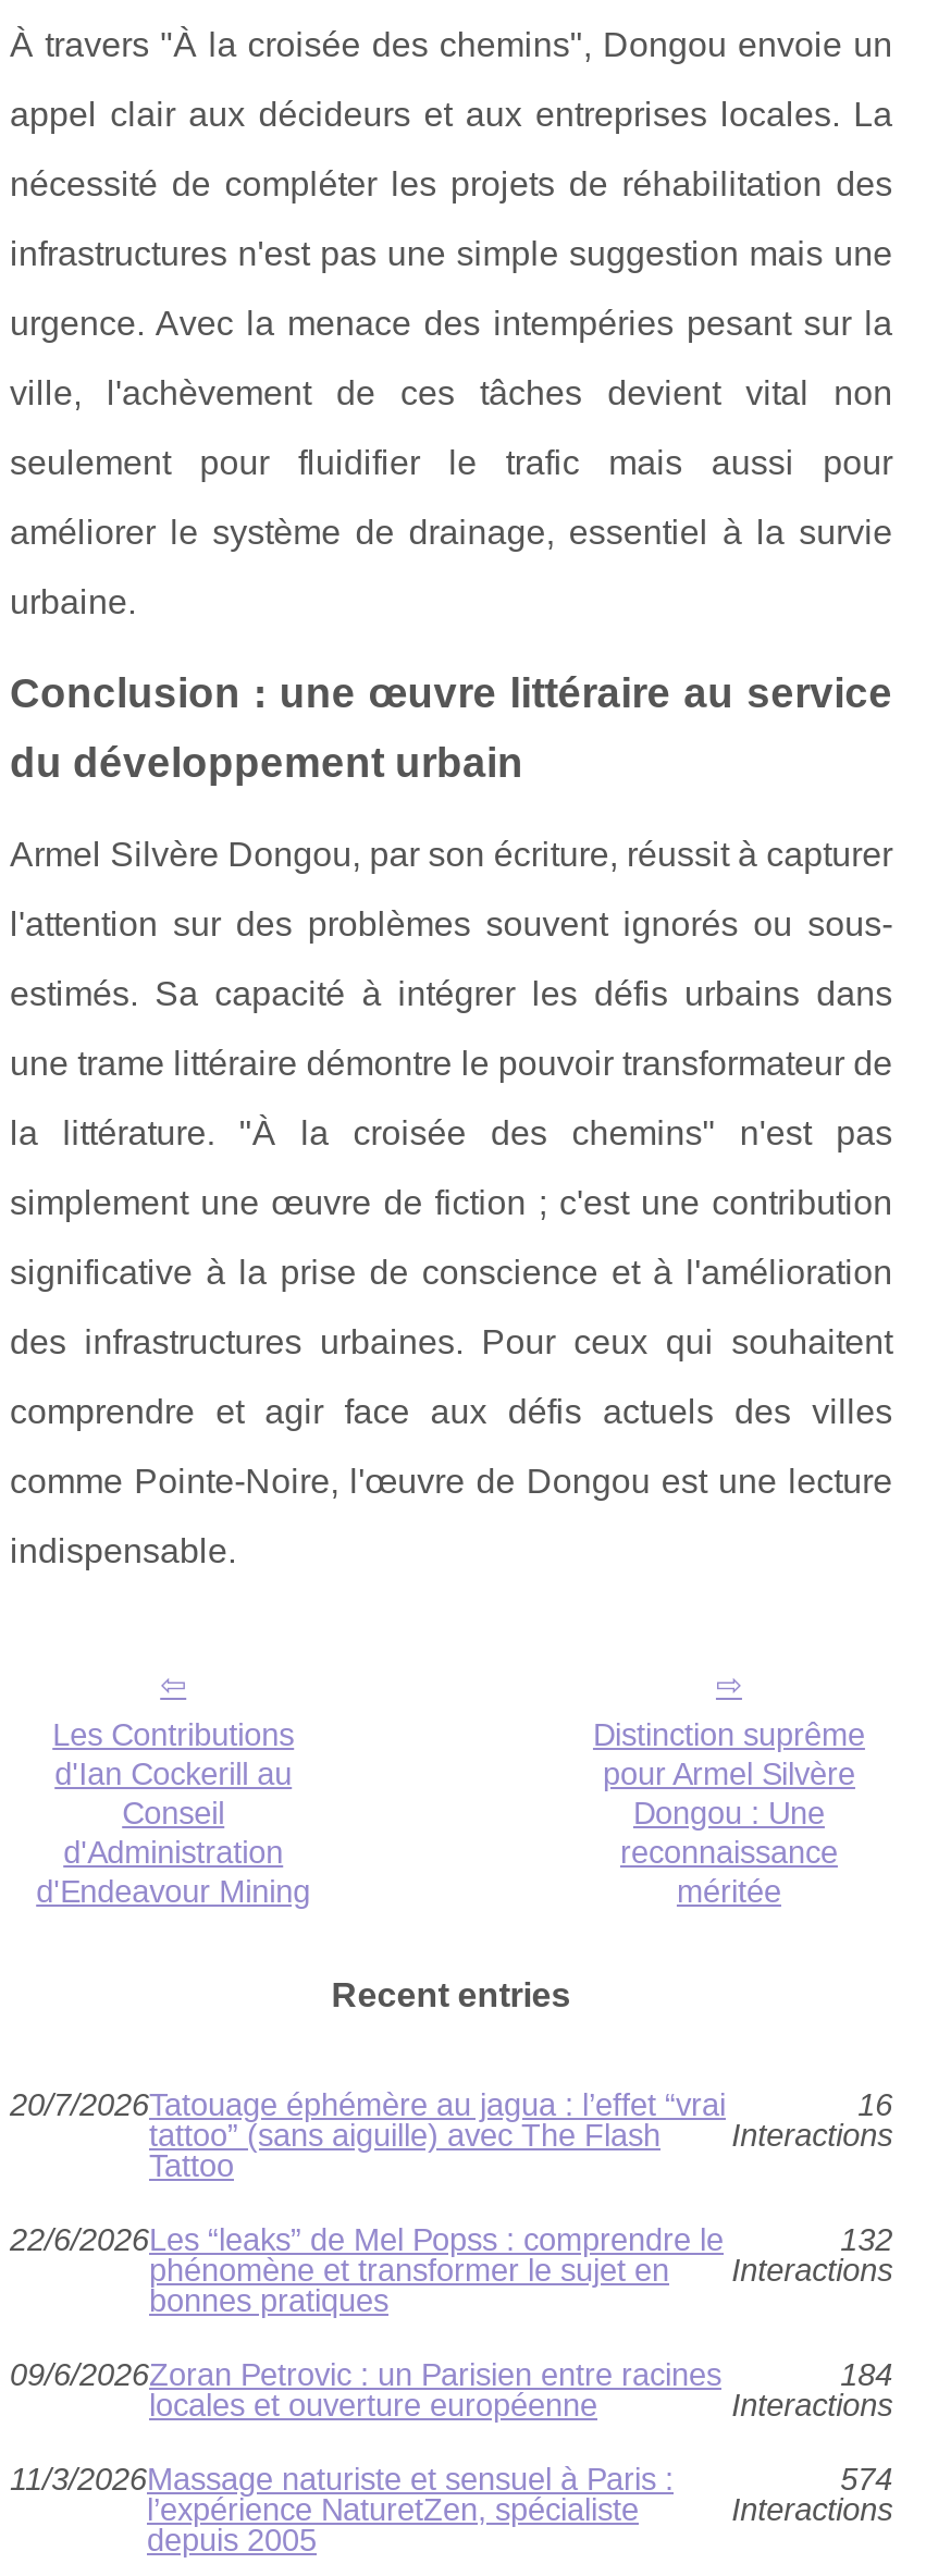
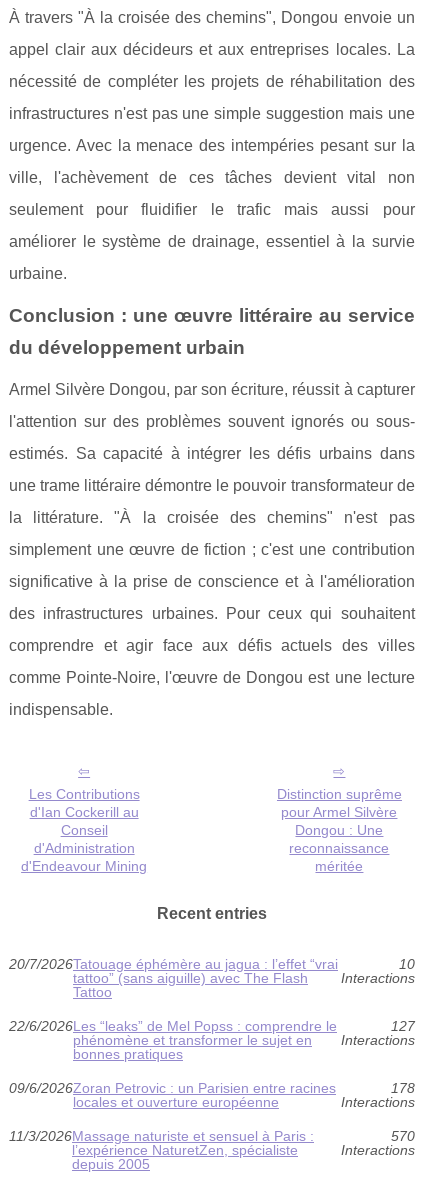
- 16
+ 10

- 132
+ 127

- 184
+ 178

- 574
+ 570
